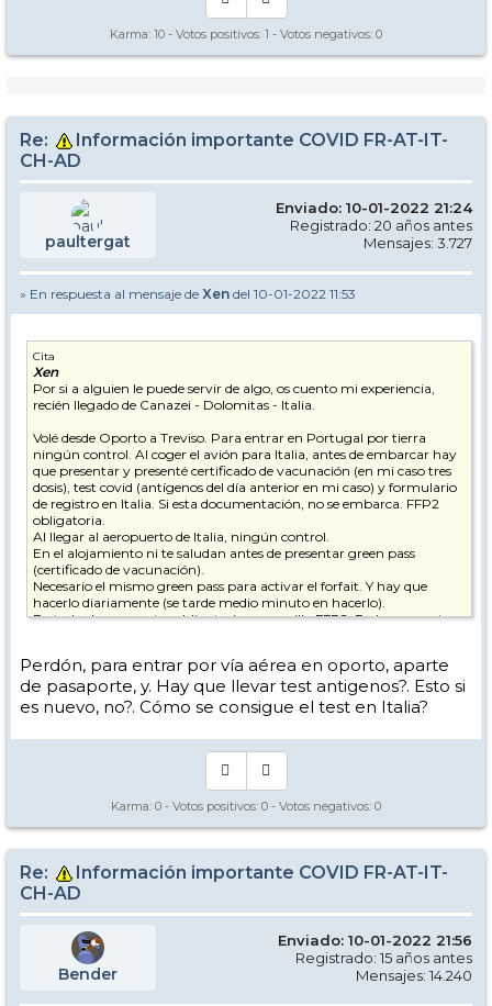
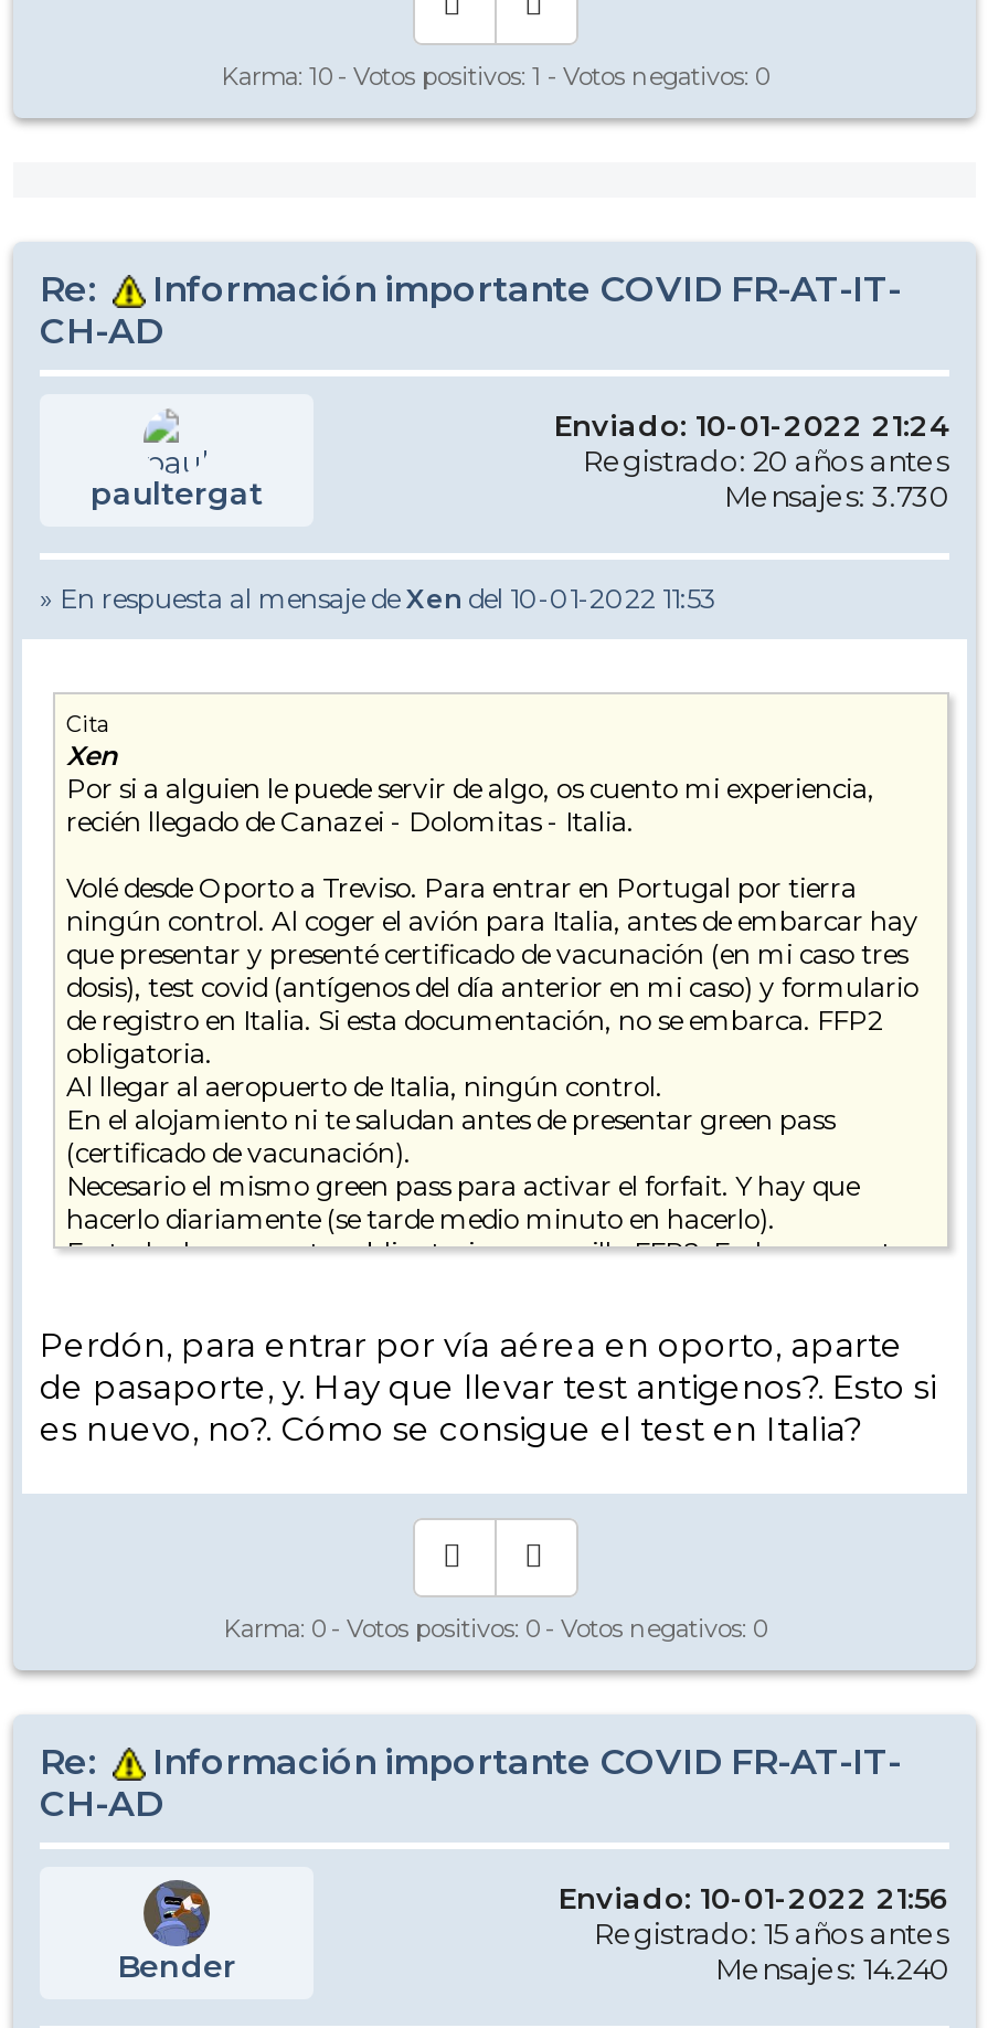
- Mensajes: 3.727
+ Mensajes: 3.730
